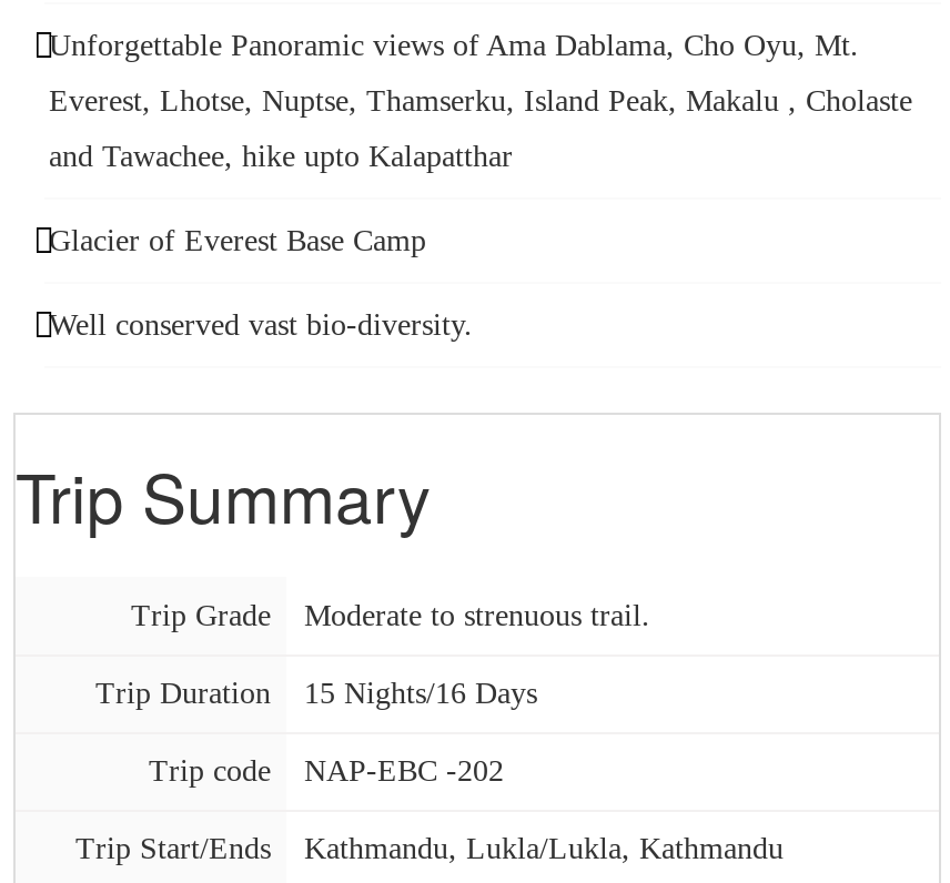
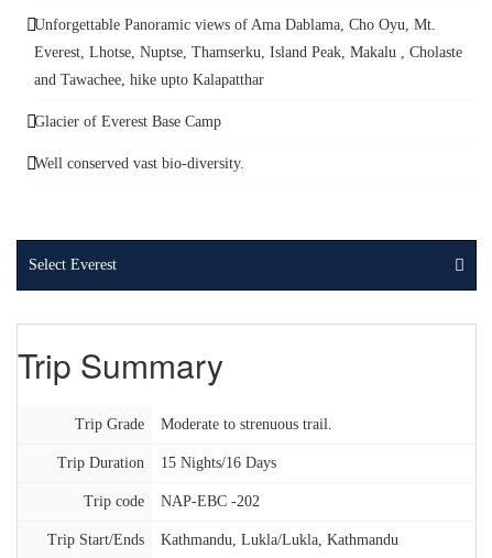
+ Select Everest
